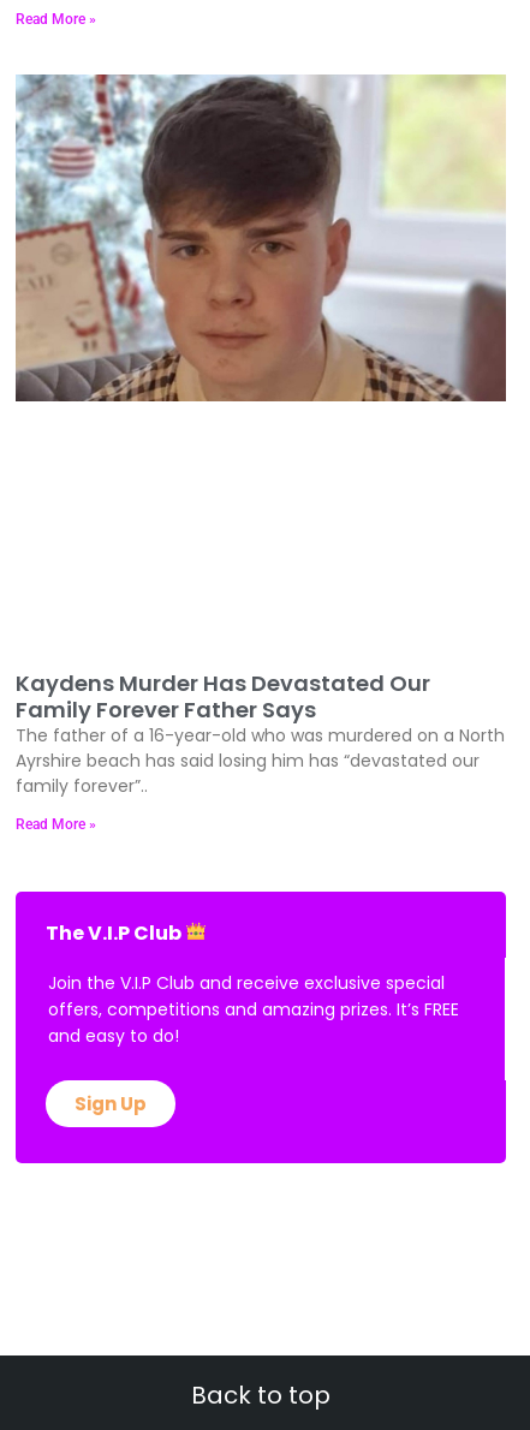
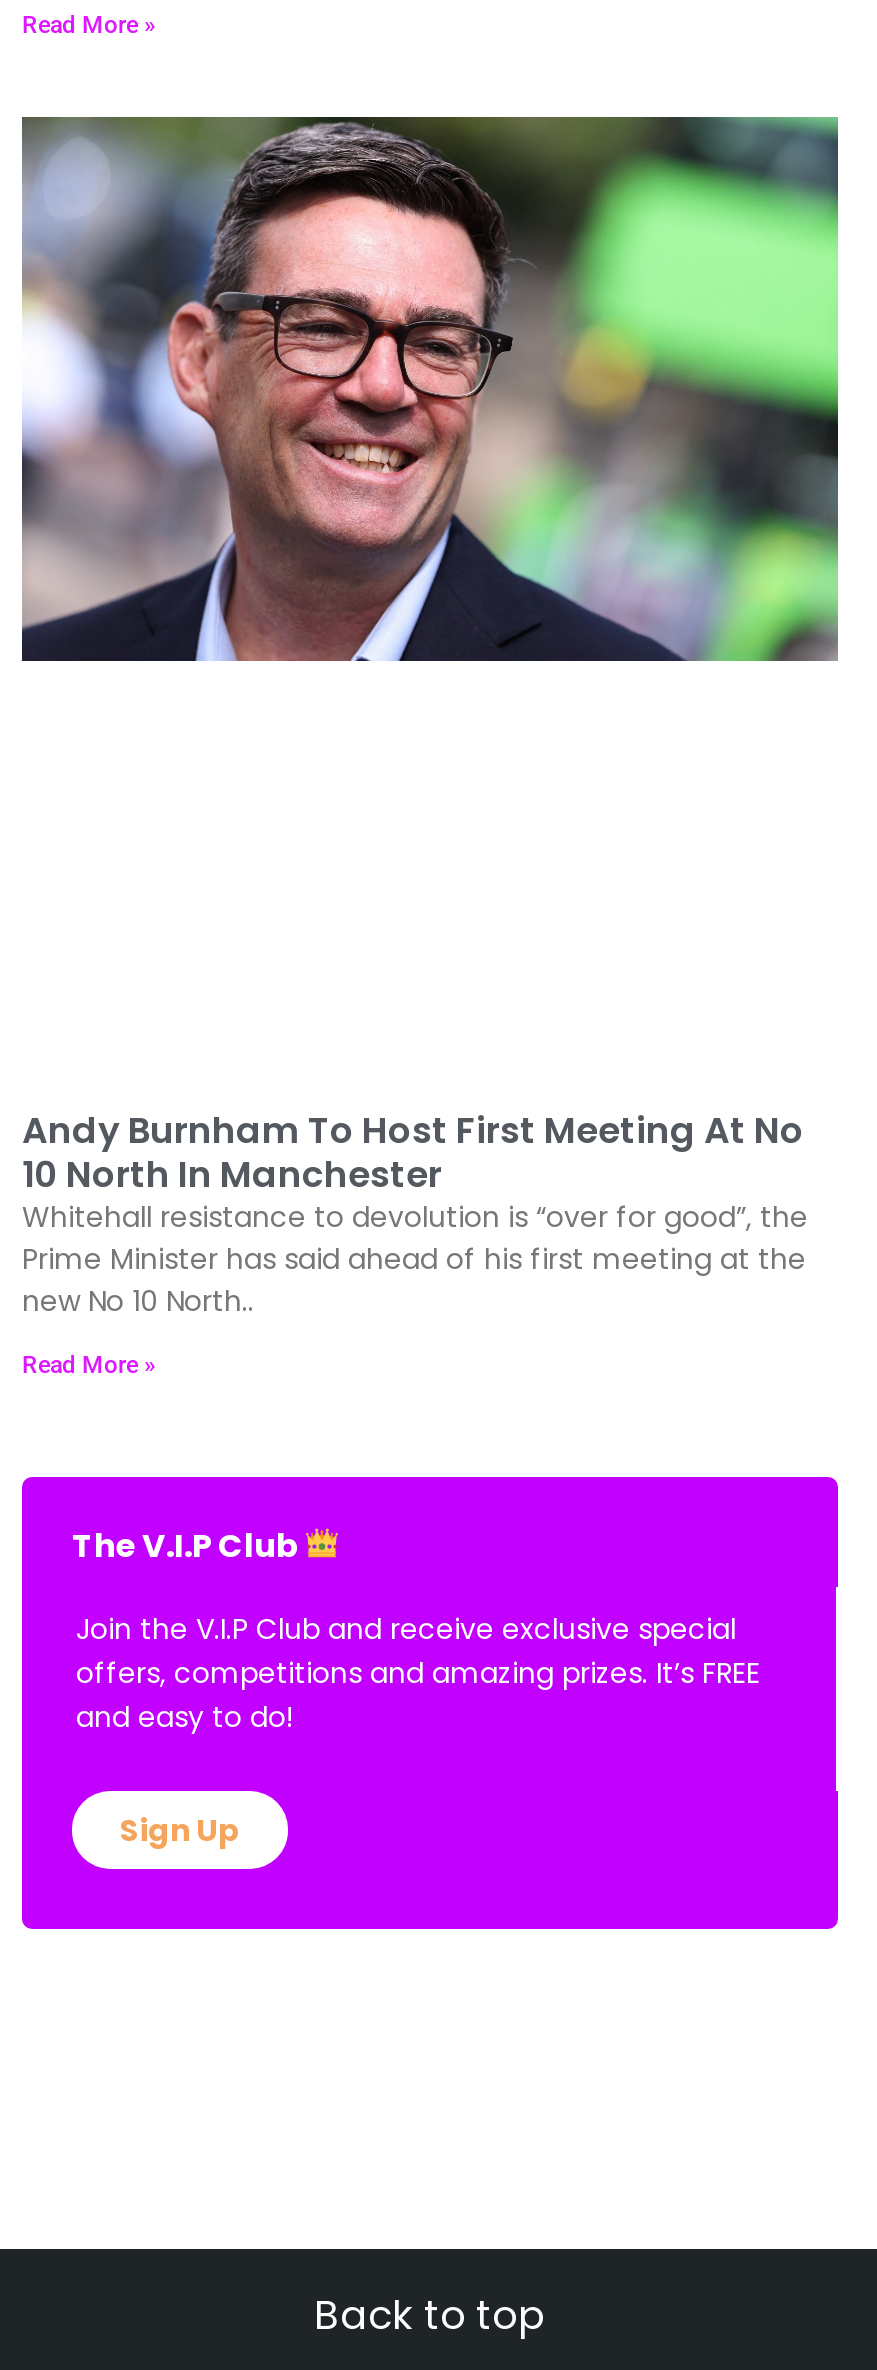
- [image]
+ [image]

- Kaydens Murder Has Devastated Our
- Family Forever Father Says
- The father of a 16-year-old who was murdered on a North
- Ayrshire beach has said losing him has “devastated our
- family forever”..
+ Andy Burnham To Host First Meeting At No
+ 10 North In Manchester
+ Whitehall resistance to devolution is “over for good”, the
+ Prime Minister has said ahead of his first meeting at the
+ new No 10 North..
